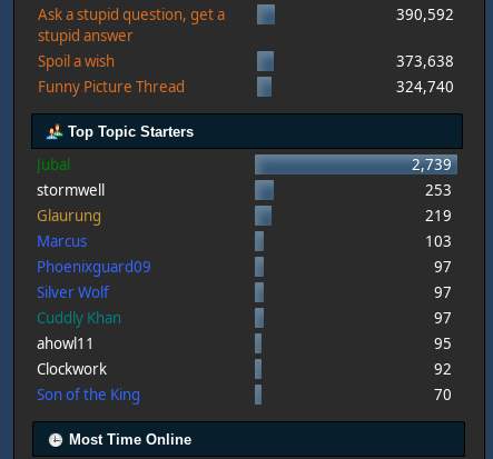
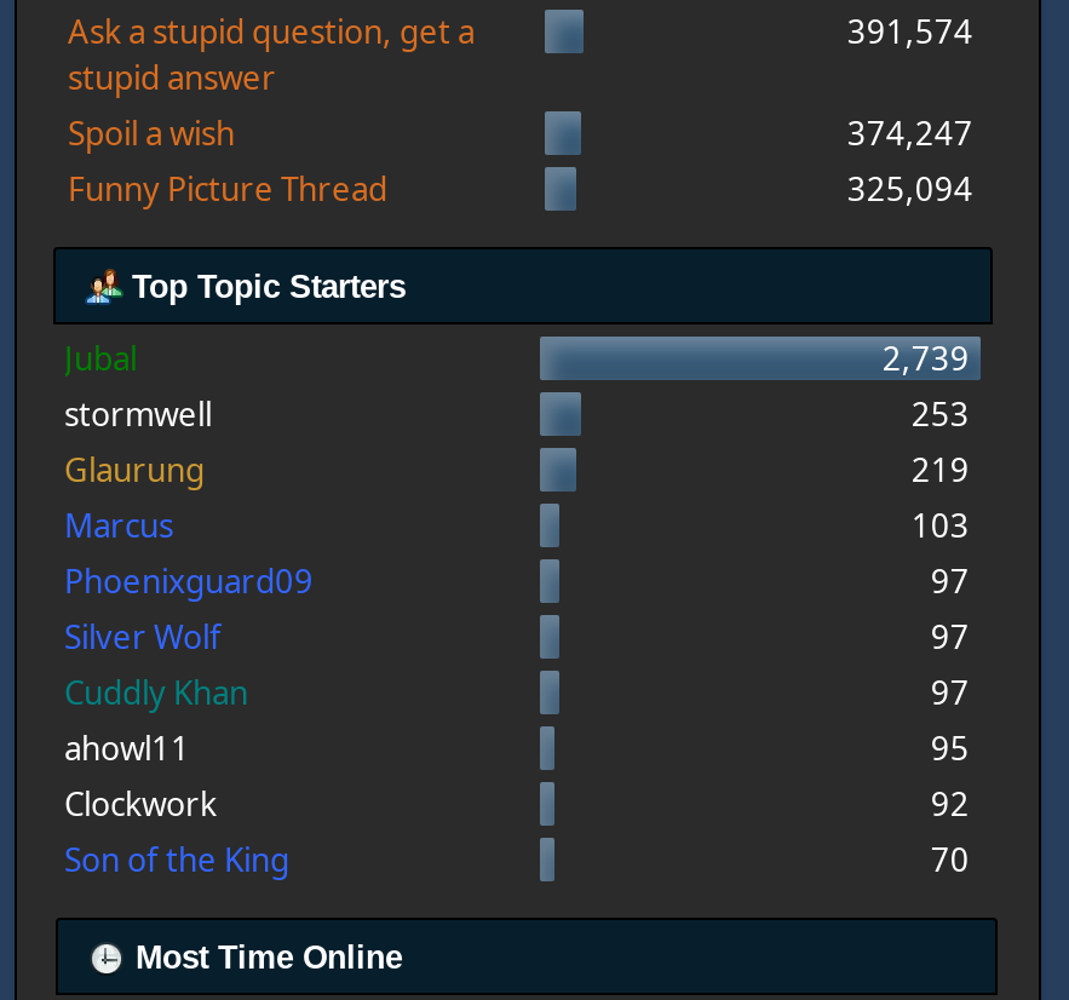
- 390,592
+ 391,574

- 373,638
+ 374,247

- 324,740
+ 325,094
